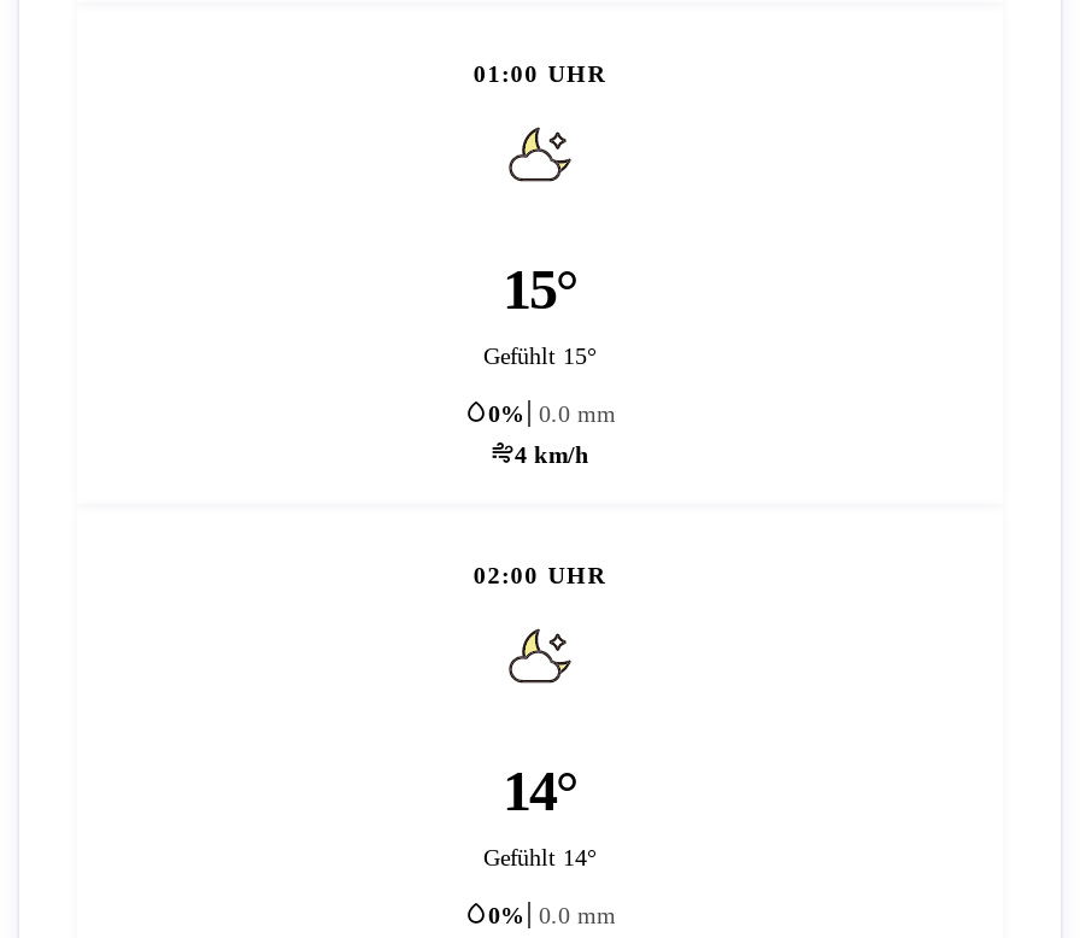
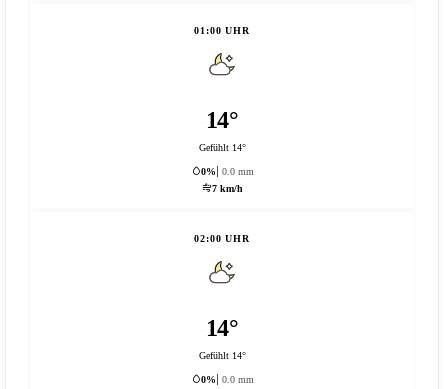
- 15°
+ 14°

- Gefühlt 15°
+ Gefühlt 14°

- 4 km/h
+ 7 km/h
